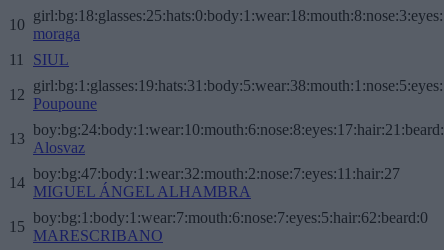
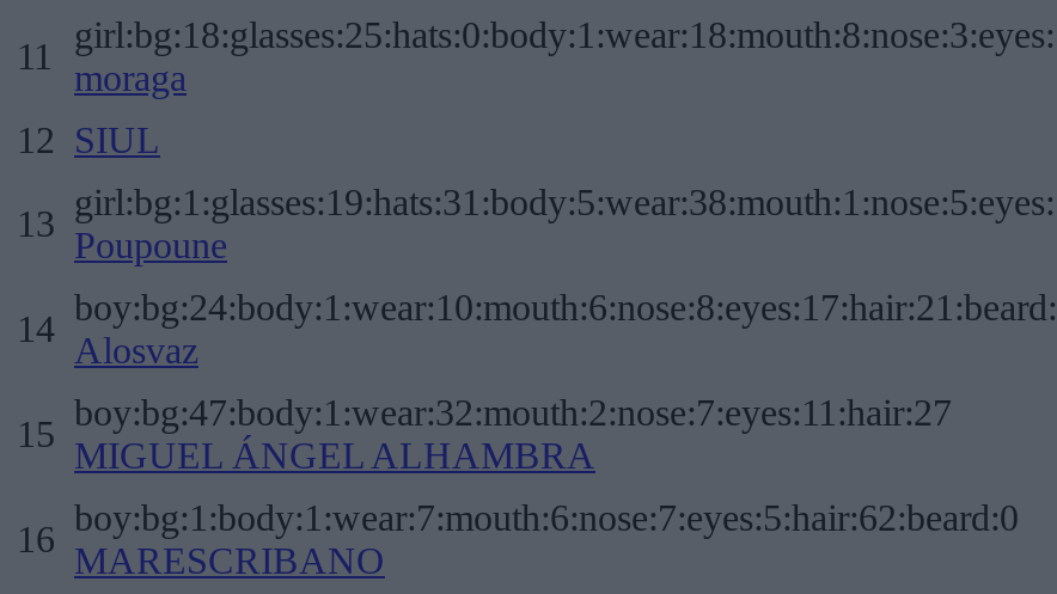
- 10
+ 11

- 11 SIUL
+ 12 SIUL

- 12
+ 13

- 13
+ 14

- 14
+ 15

- 15
+ 16
